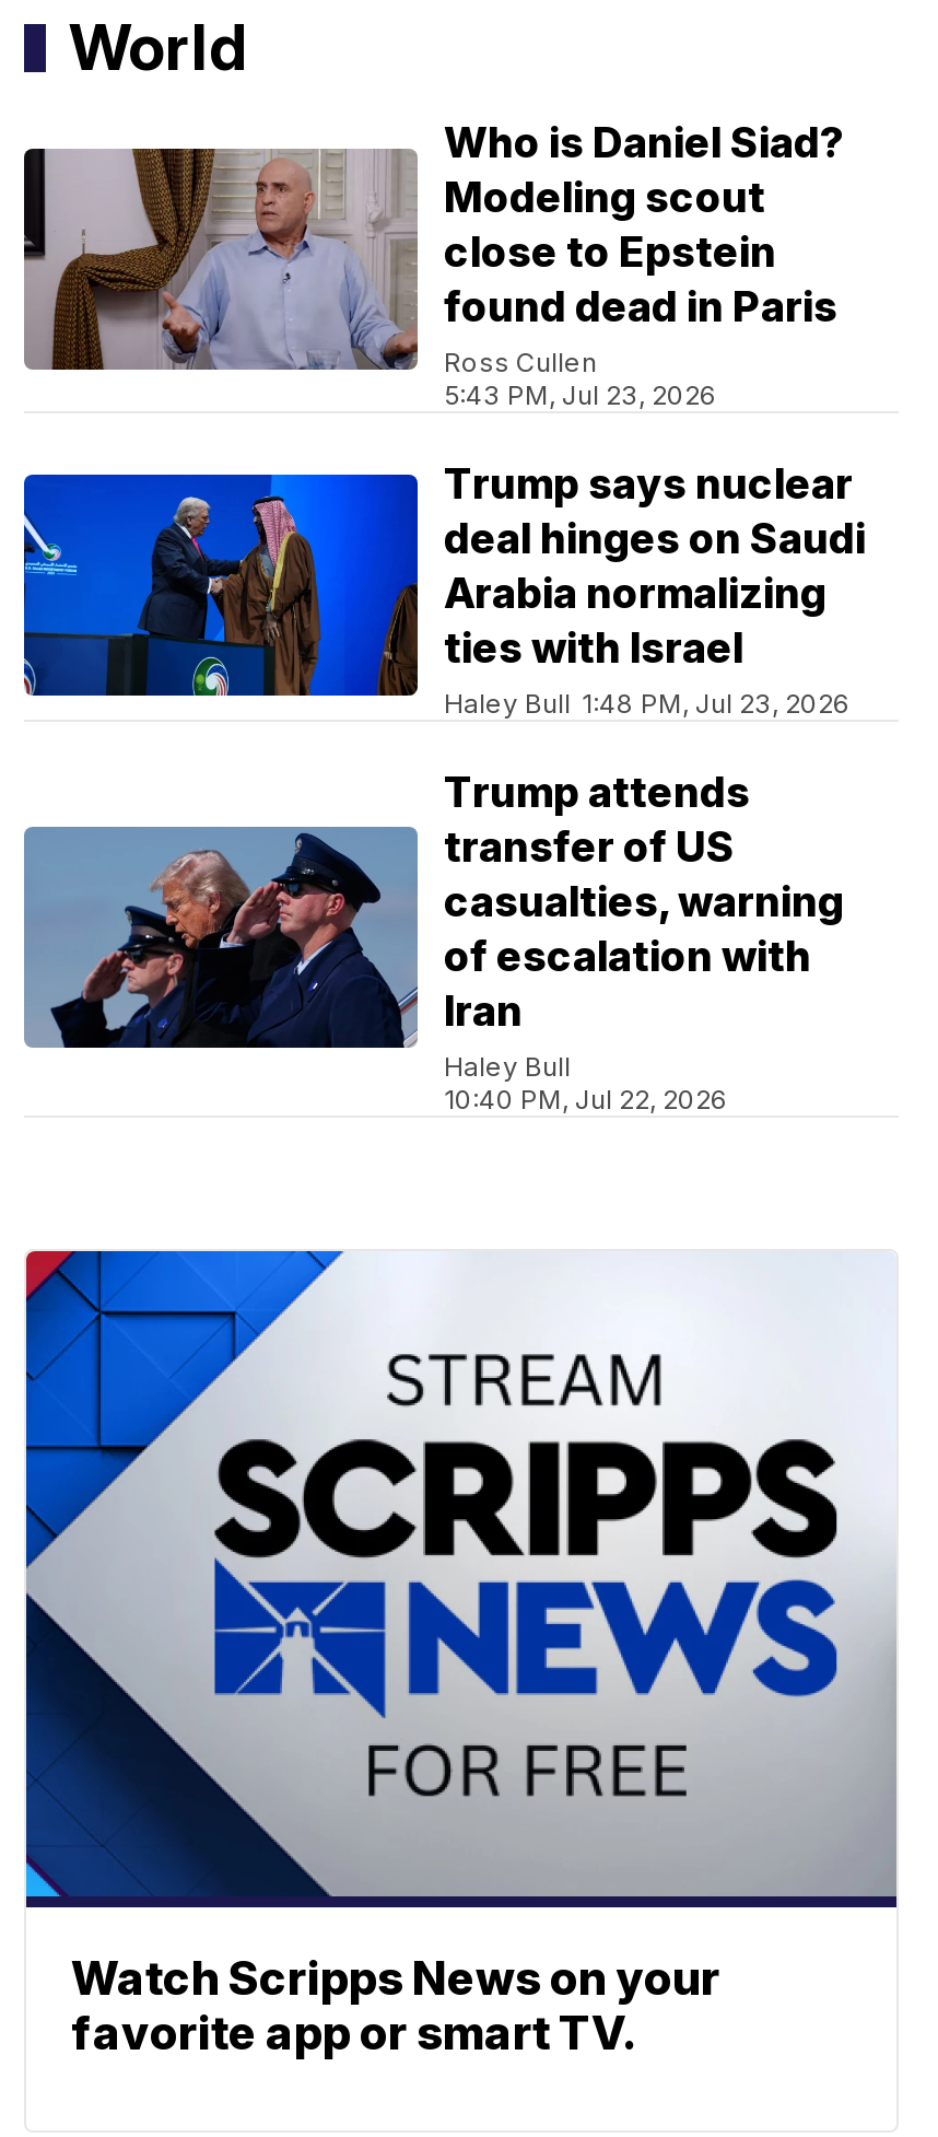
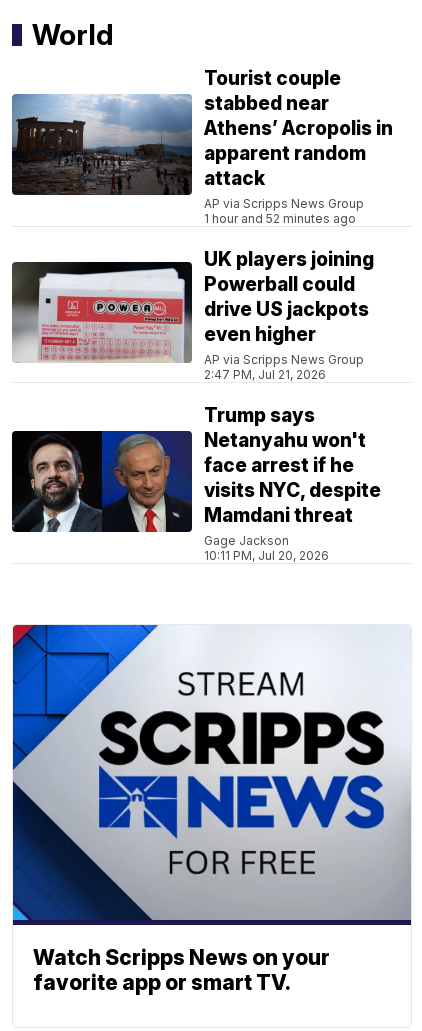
- [image]
- Who is Daniel Siad?
- Modeling scout
- close to Epstein
- found dead in Paris
- Ross Cullen
- 5:43 PM, Jul 23, 2026
+ [image]
+ Tourist couple
+ stabbed near
+ Athens’ Acropolis in
+ apparent random
+ attack
+ AP via Scripps News Group
+ 1 hour and 52 minutes ago

- [image]
- Trump says nuclear
- deal hinges on Saudi
- Arabia normalizing
- ties with Israel
- Haley Bull 1:48 PM, Jul 23, 2026
+ [image]
+ UK players joining
+ Powerball could
+ drive US jackpots
+ even higher
+ AP via Scripps News Group
+ 2:47 PM, Jul 21, 2026

- [image]
- Trump attends
- transfer of US
- casualties, warning
- of escalation with
- Iran
- Haley Bull
- 10:40 PM, Jul 22, 2026
+ [image]
+ Trump says
+ Netanyahu won't
+ face arrest if he
+ visits NYC, despite
+ Mamdani threat
+ Gage Jackson
+ 10:11 PM, Jul 20, 2026
